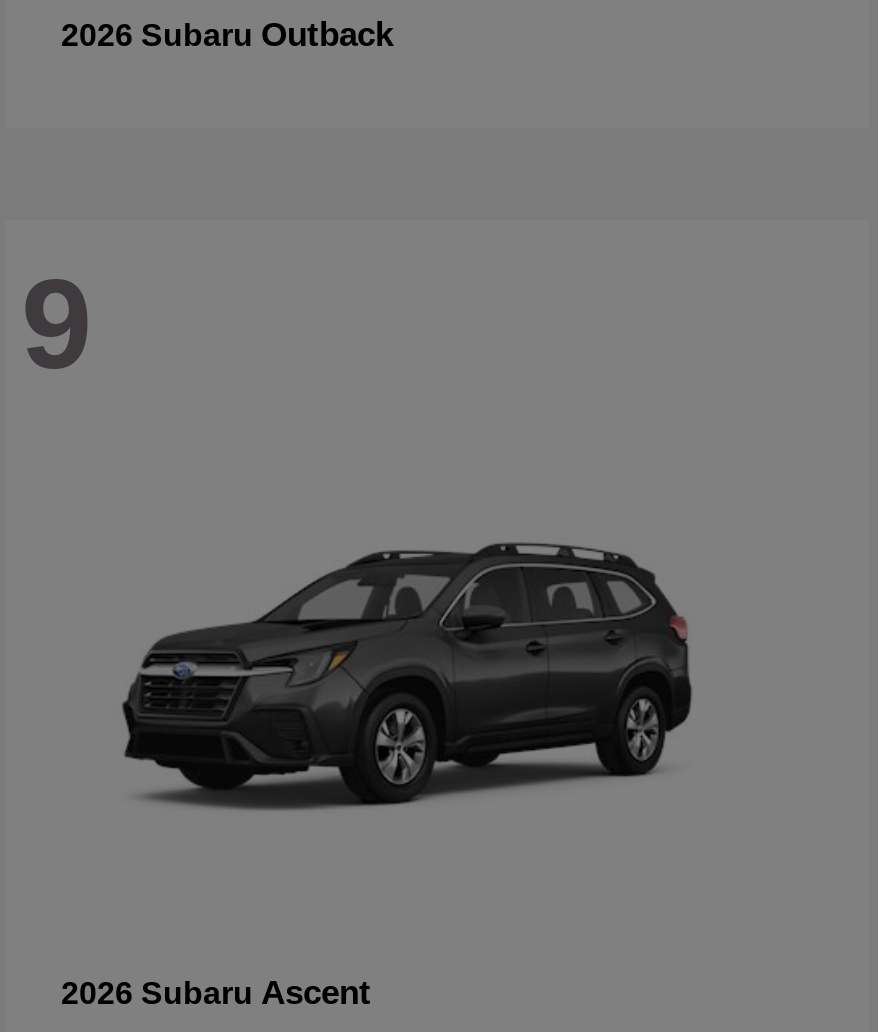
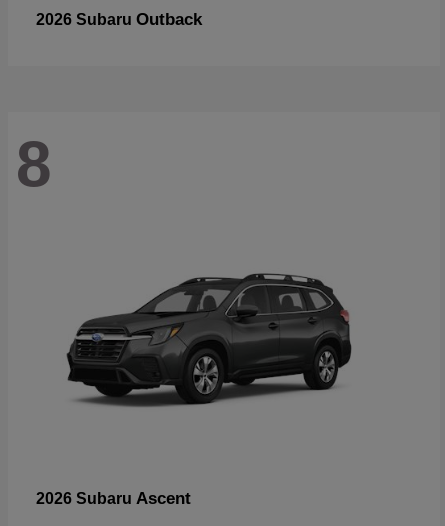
- 9
+ 8
